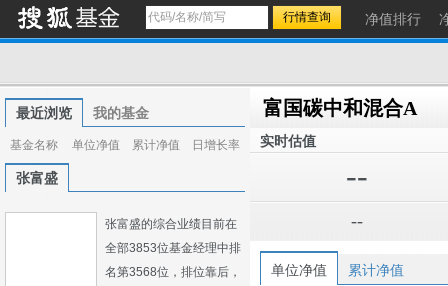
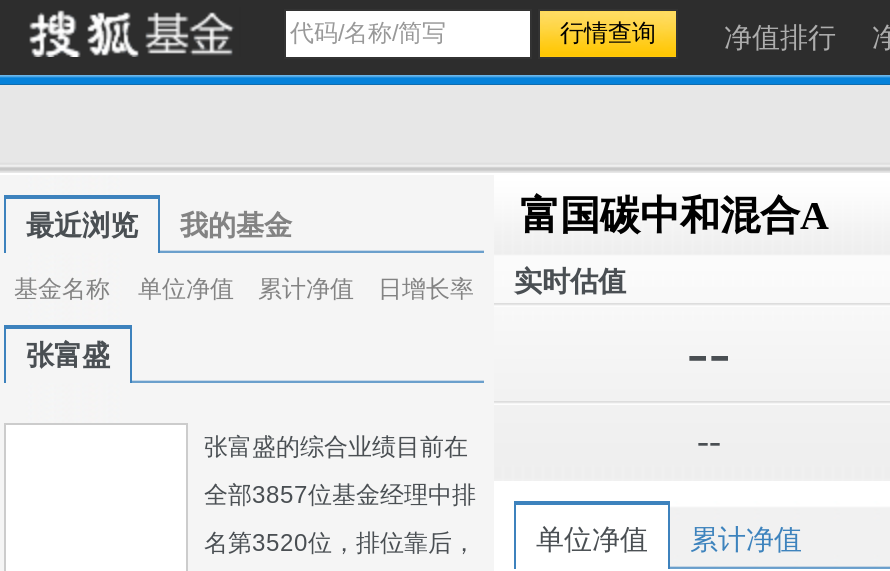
- 全部3853位基金经理中排
+ 全部3857位基金经理中排

- 名第3568位，排位靠后，
+ 名第3520位，排位靠后，
